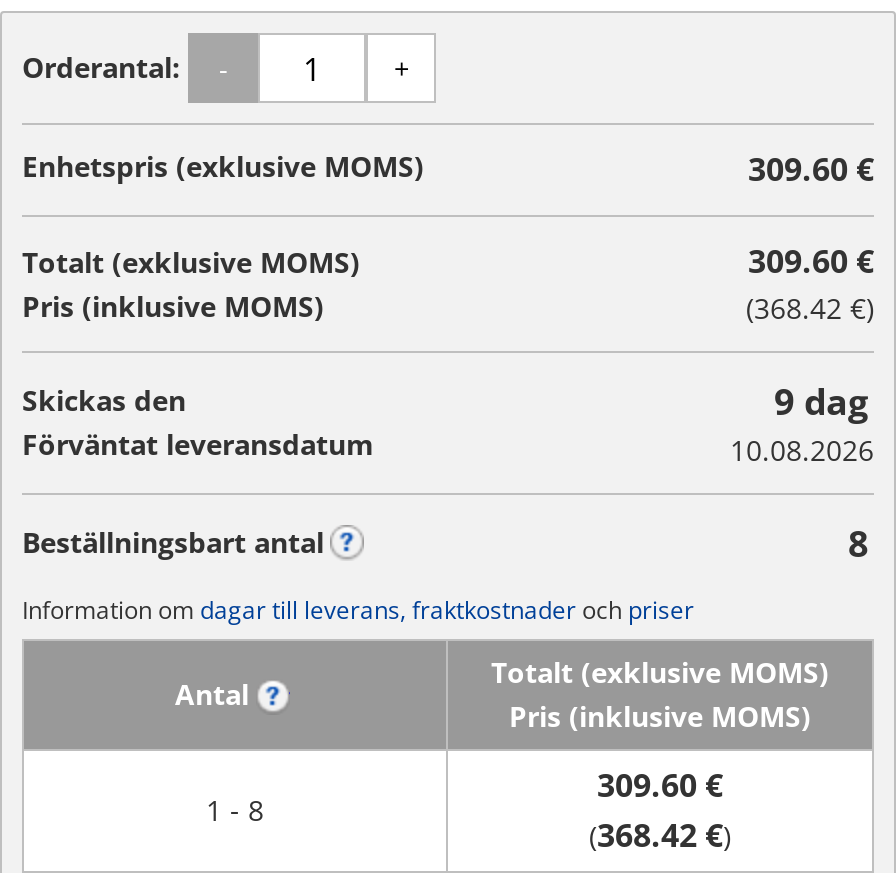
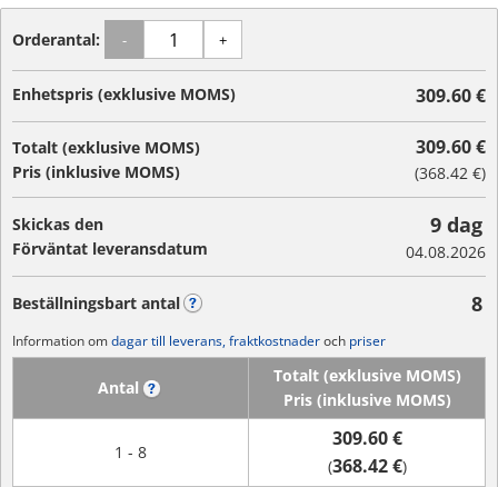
- 10.08.2026
+ 04.08.2026
